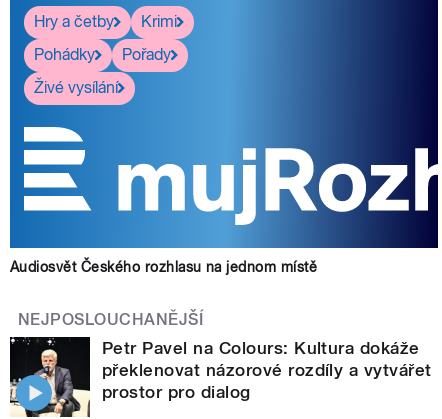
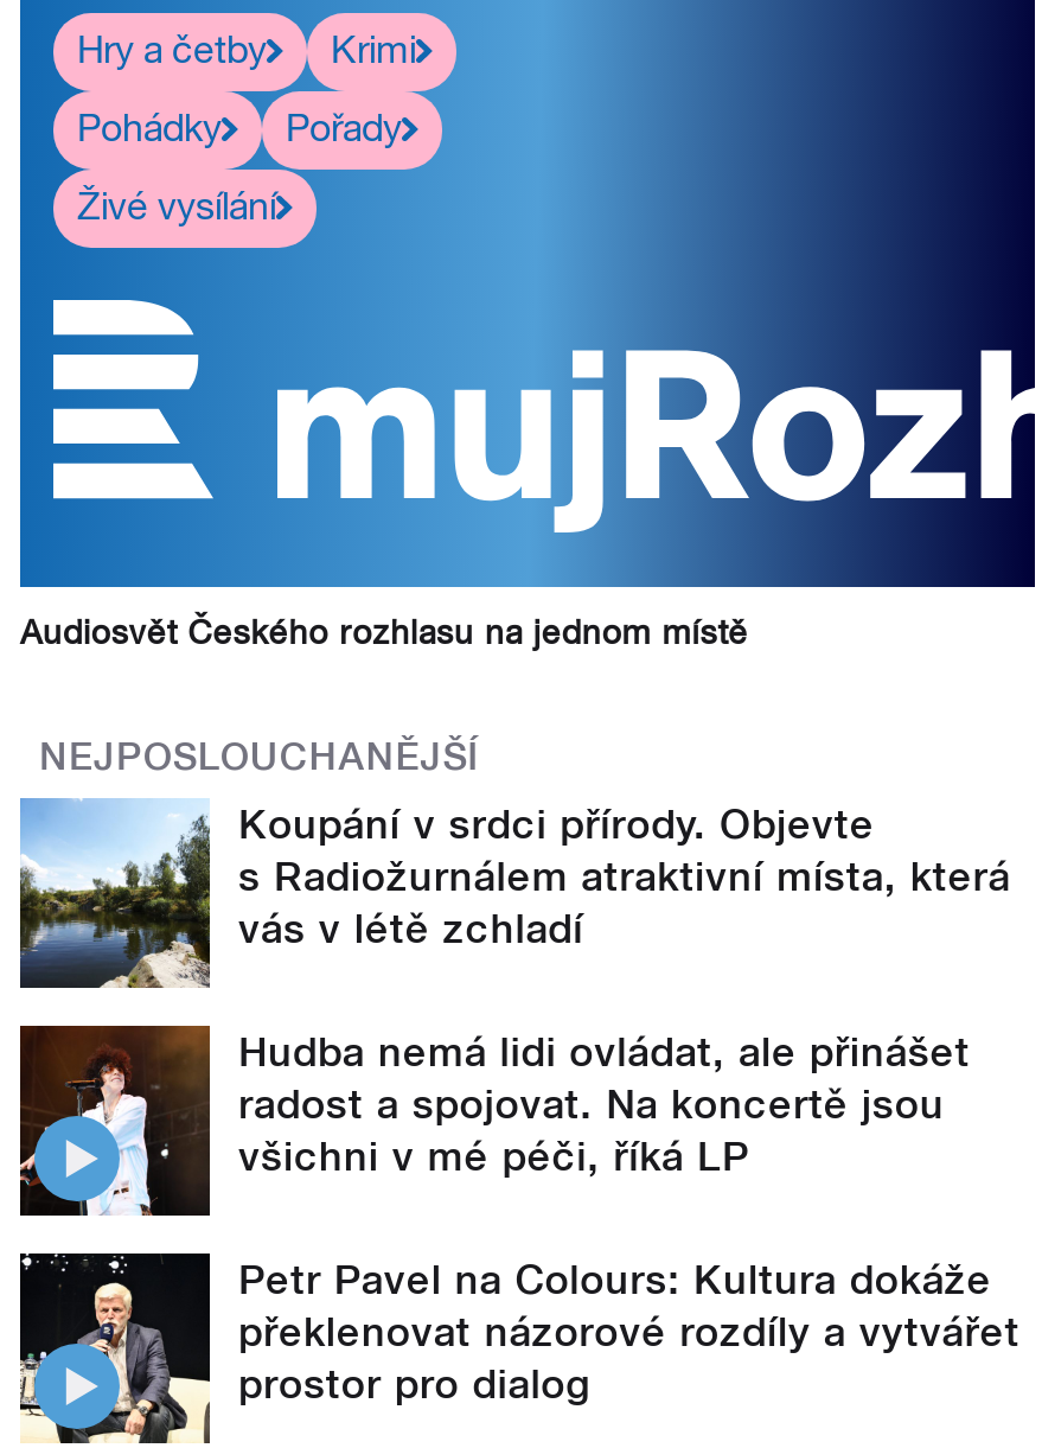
+ [image]
+ Koupání v srdci přírody. Objevte
+ s Radiožurnálem atraktivní místa, která
+ vás v létě zchladí
+ Hudba nemá lidi ovládat, ale přinášet
+ radost a spojovat. Na koncertě jsou
+ všichni v mé péči, říká LP

+ [image]
